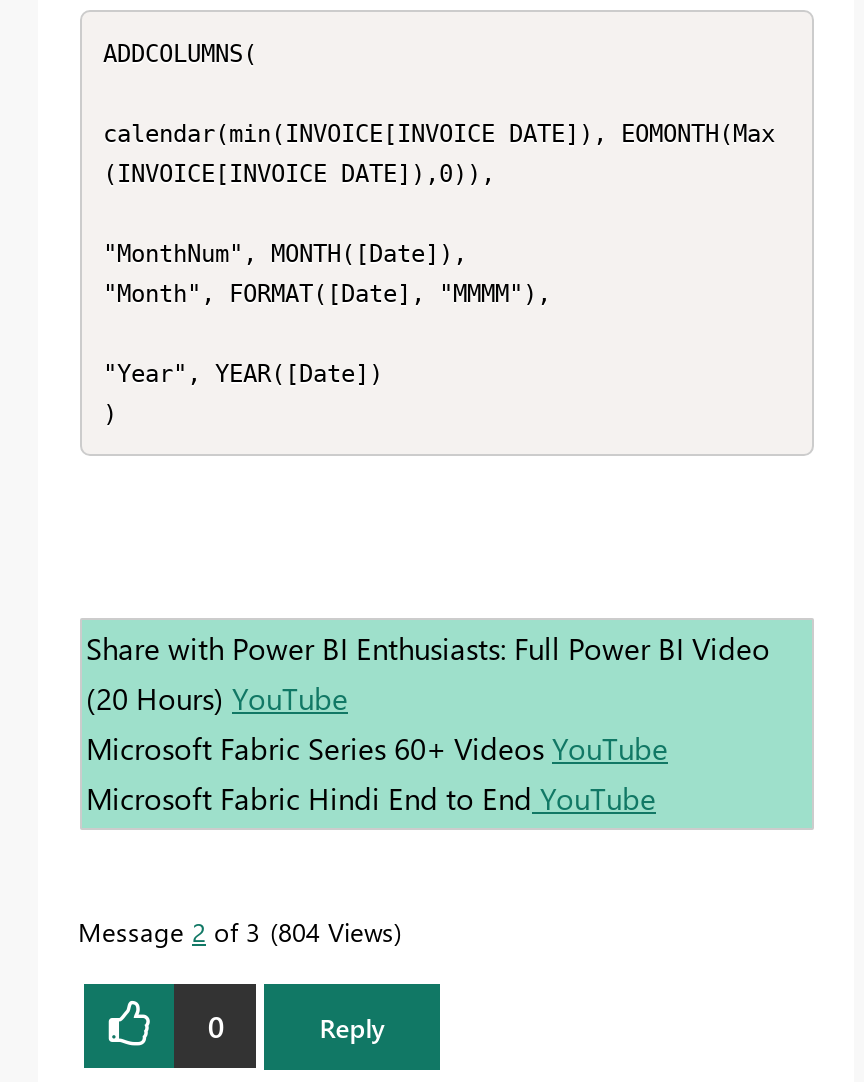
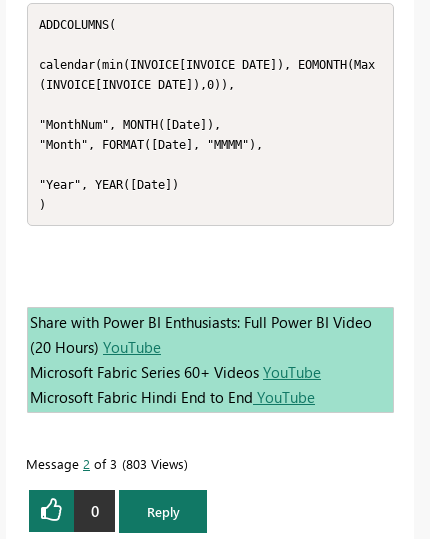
- Message 2 of 3 804 Views
+ Message 2 of 3 803 Views
